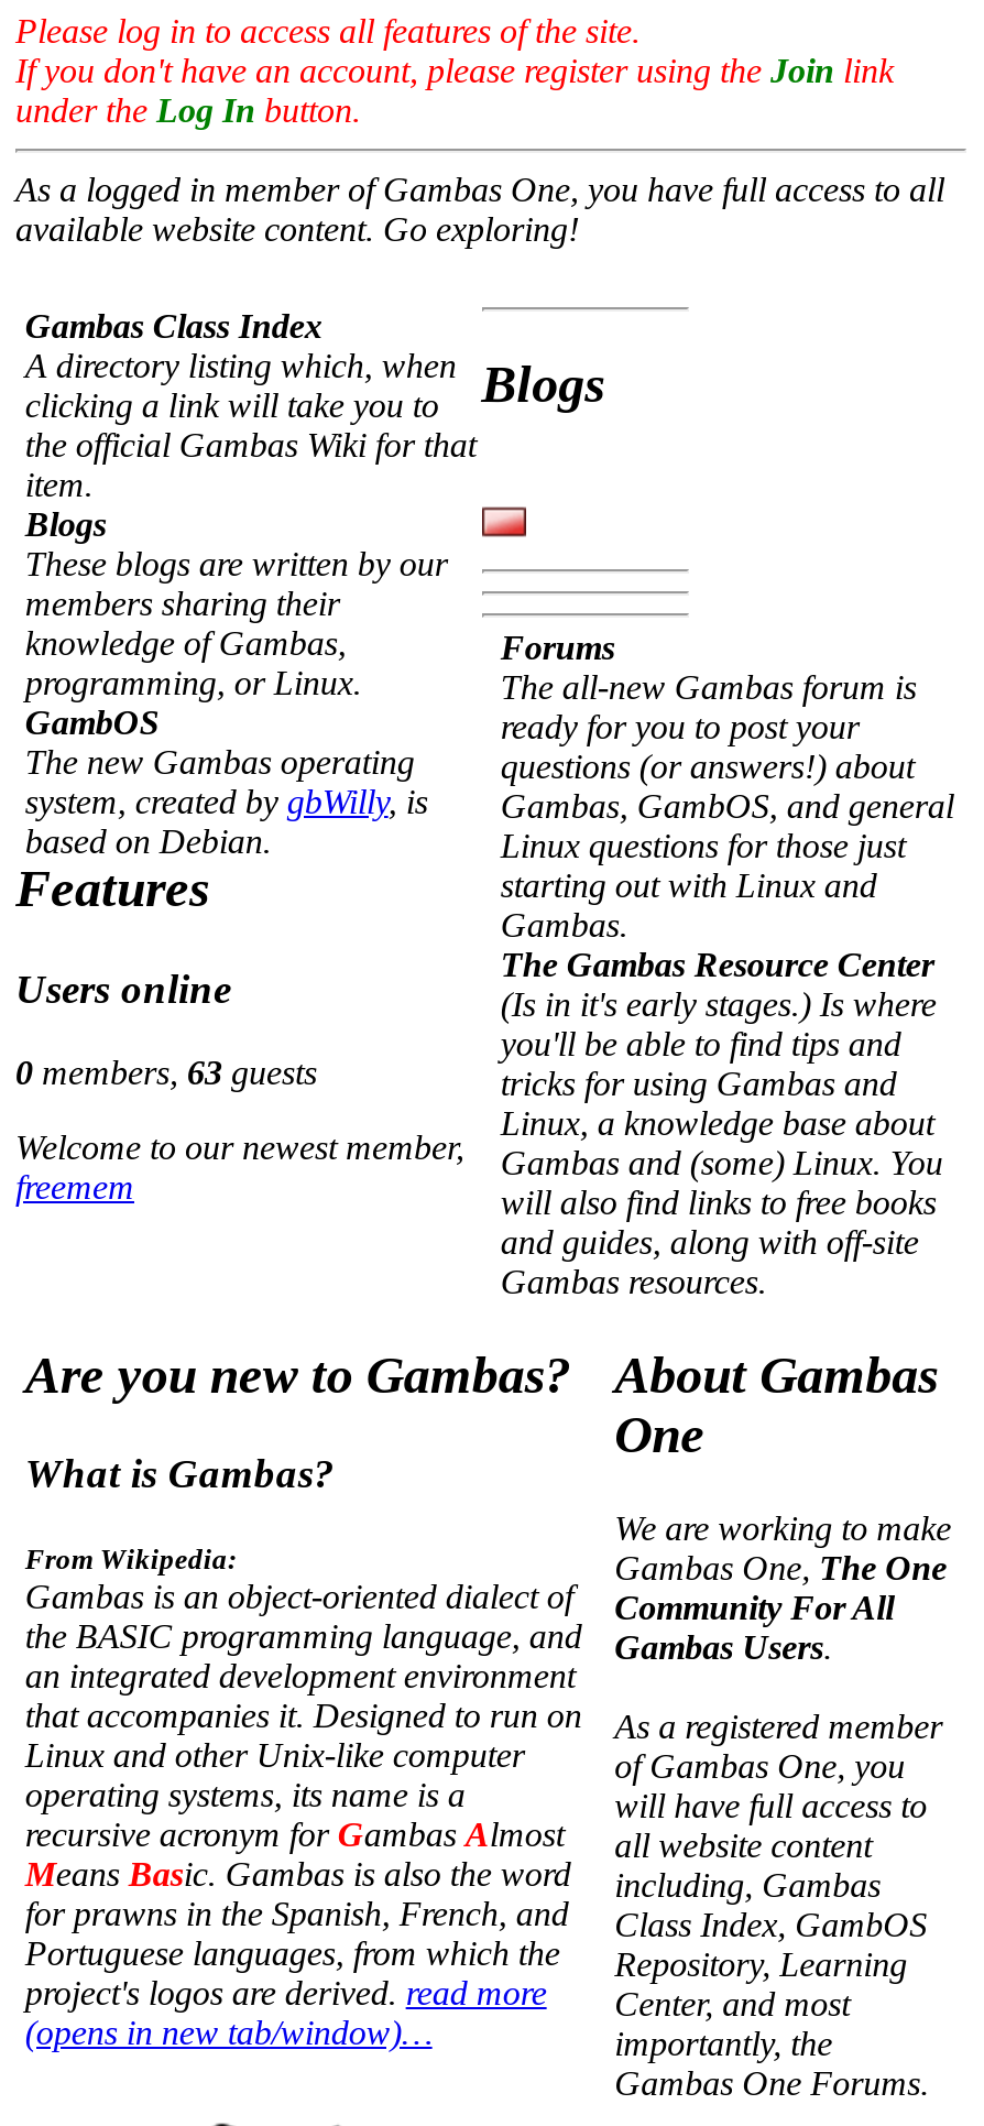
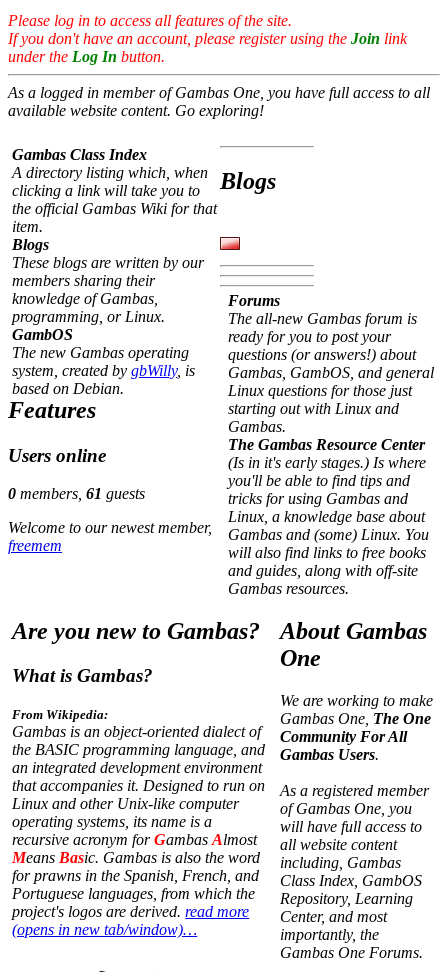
- 0 members, 63 guests
+ 0 members, 61 guests
